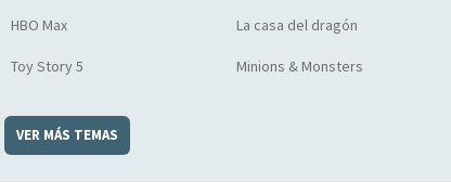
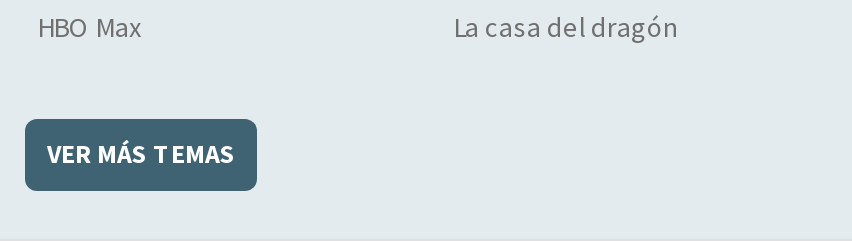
- Toy Story 5
- Minions & Monsters
